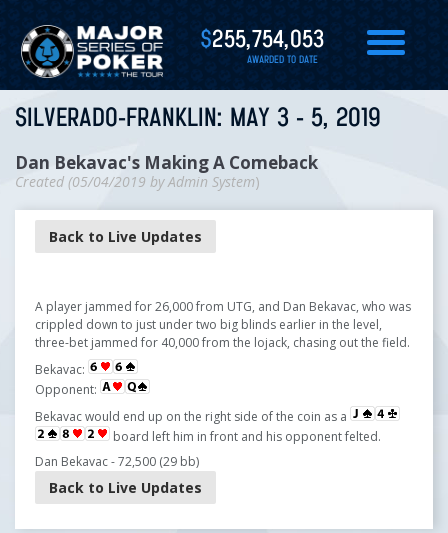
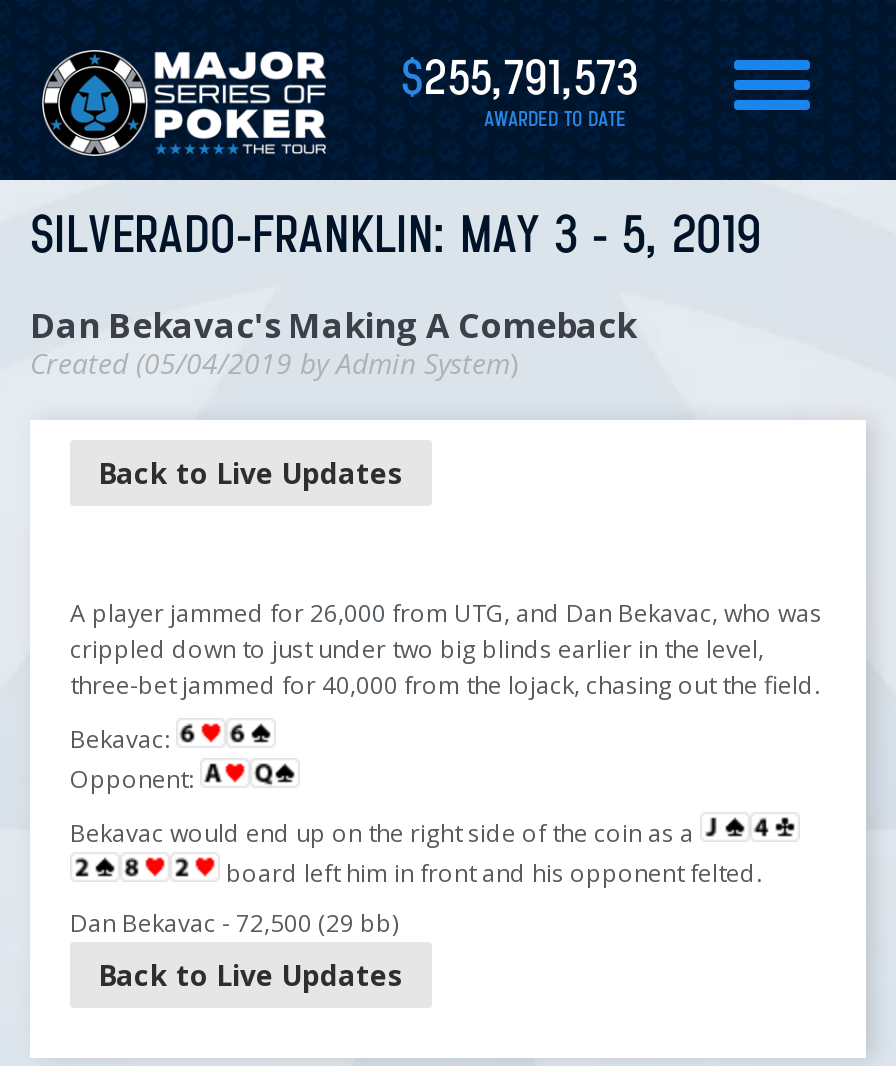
- $255,754,053
+ $255,791,573
